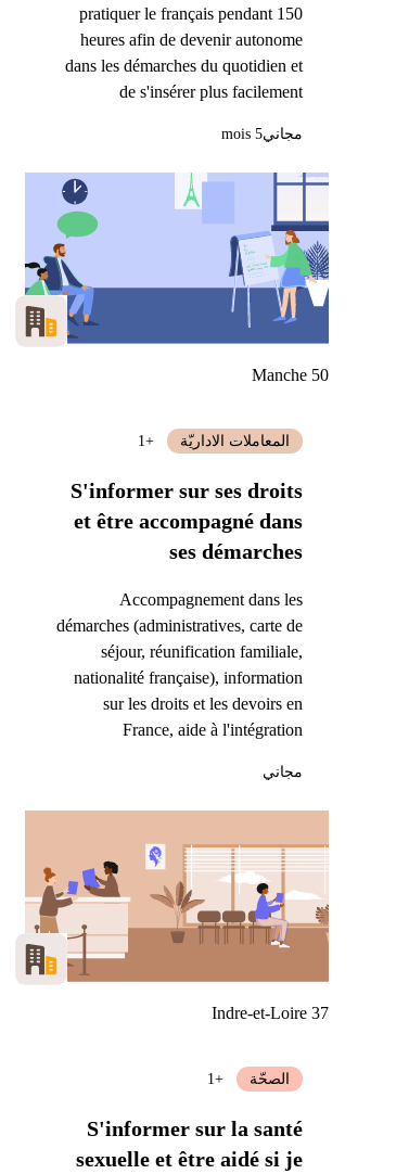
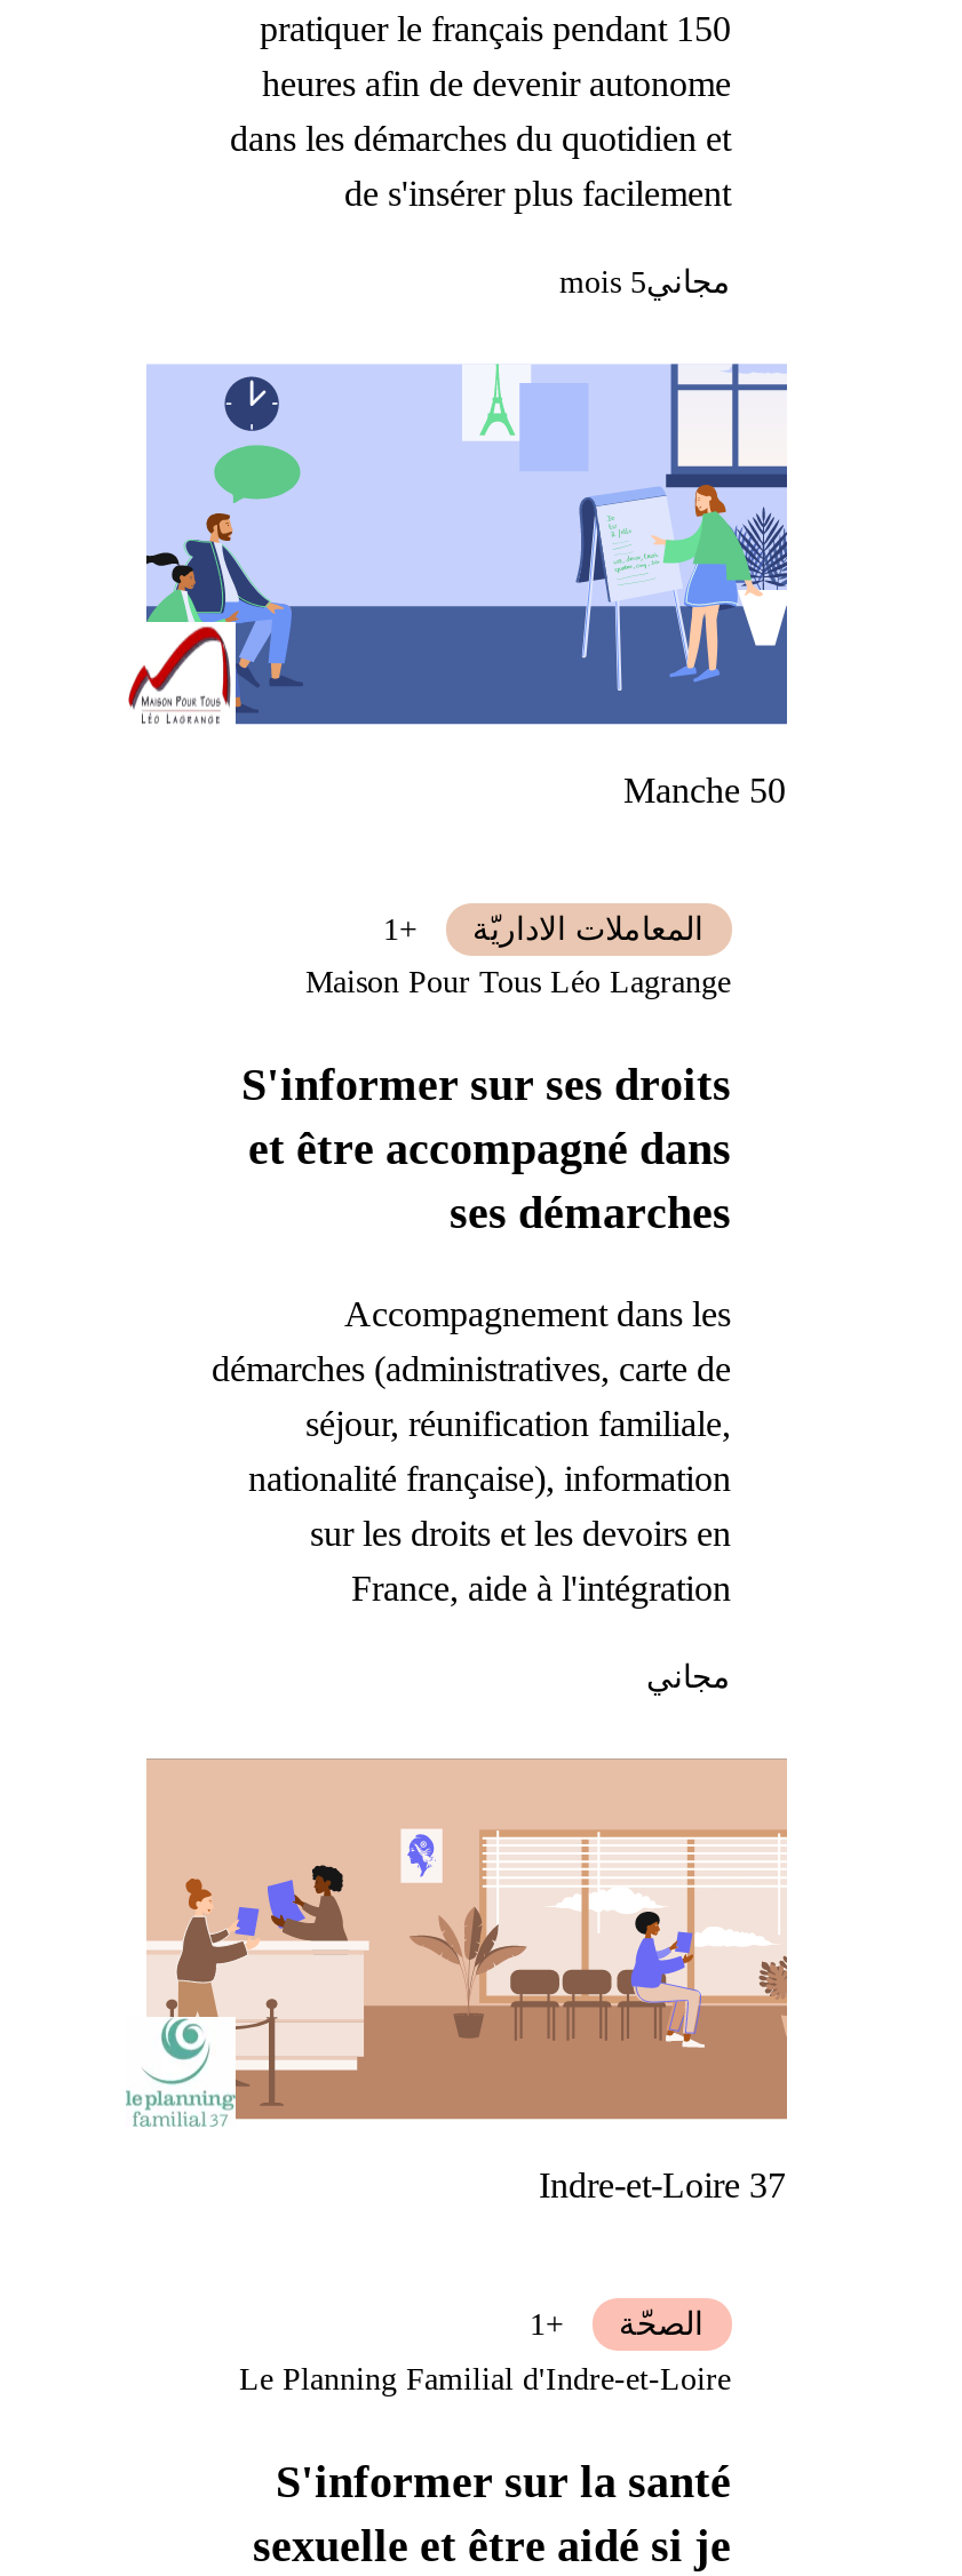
- [image]
+ [image]

+ Maison Pour Tous Léo Lagrange

- [image]
+ [image]

+ Le Planning Familial d'Indre-et-Loire
